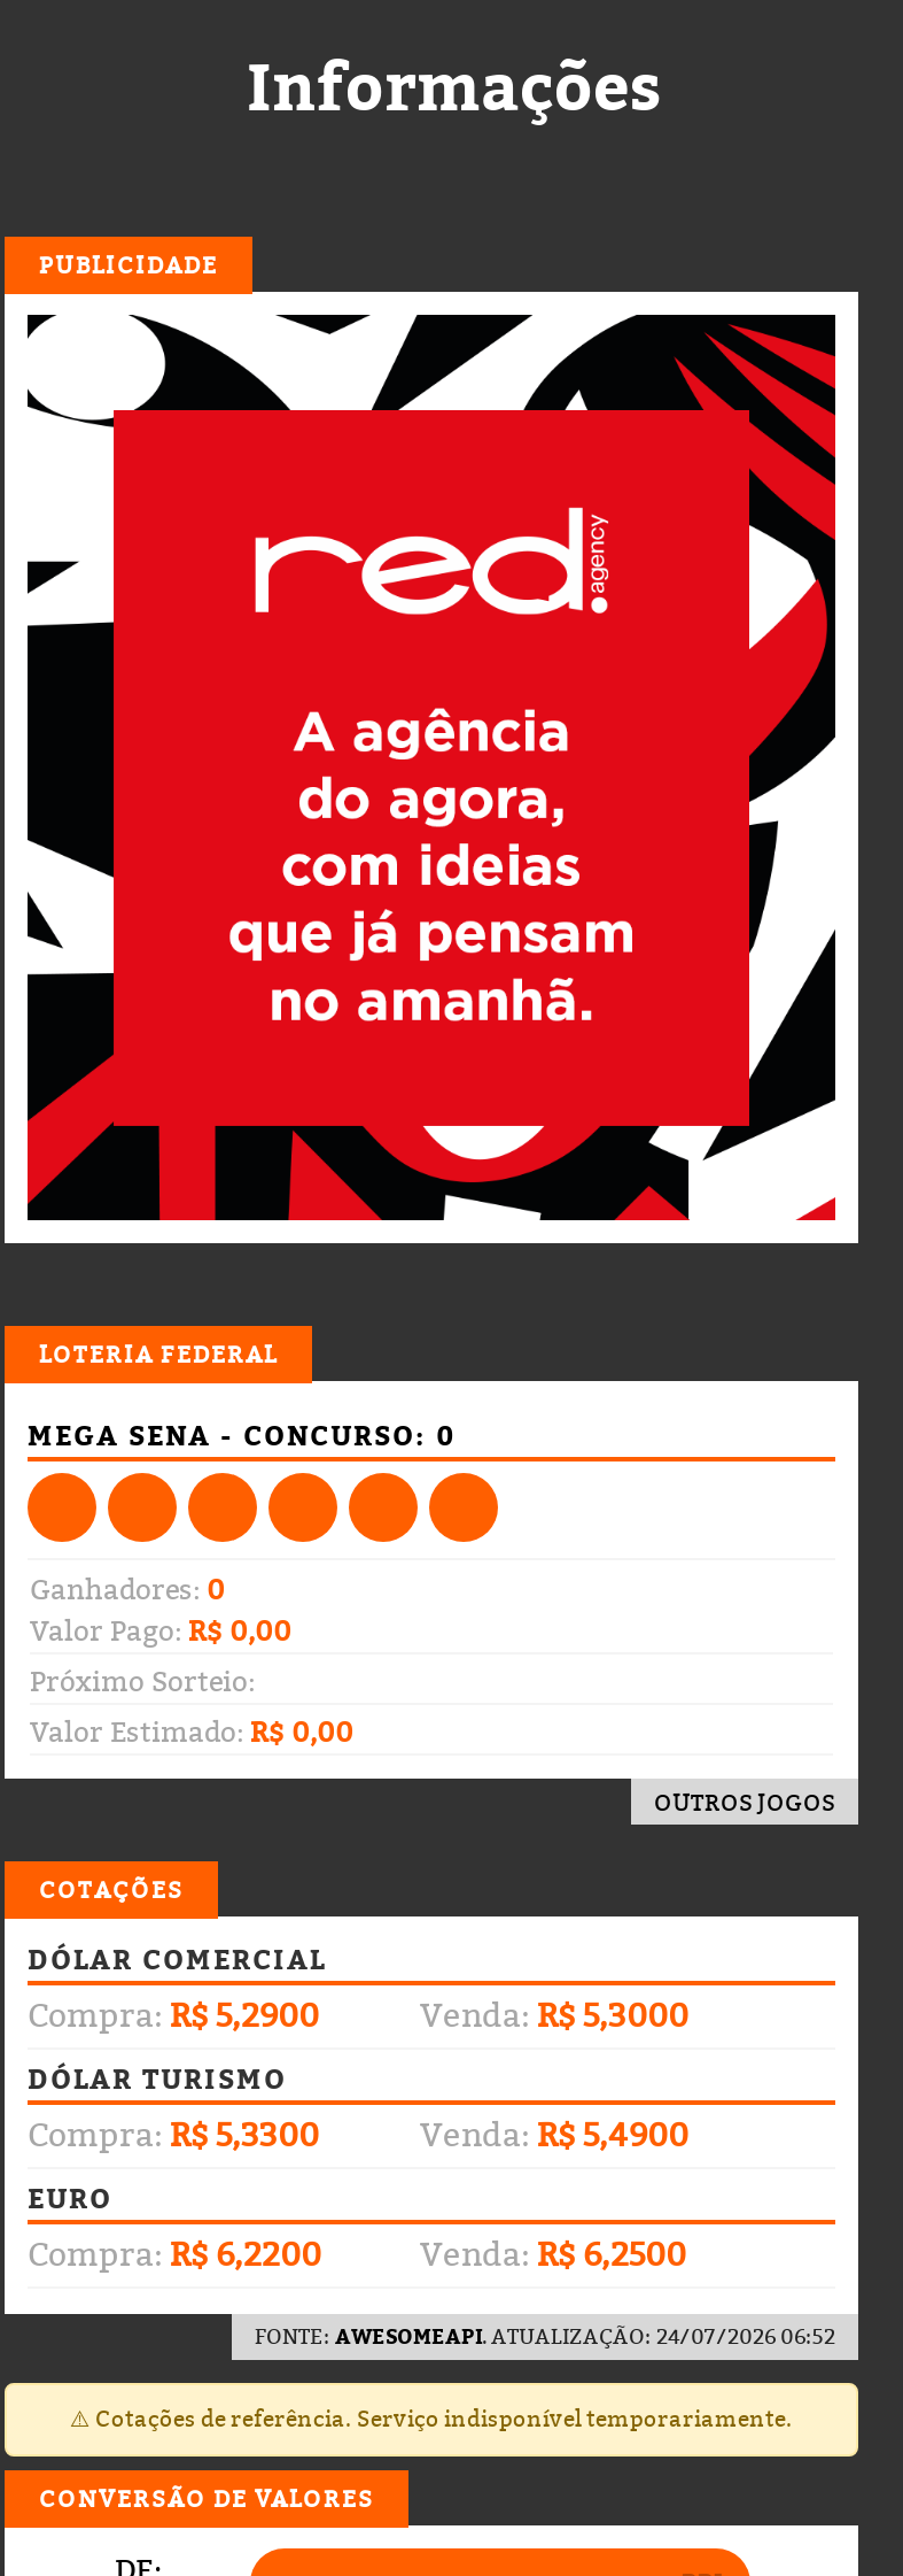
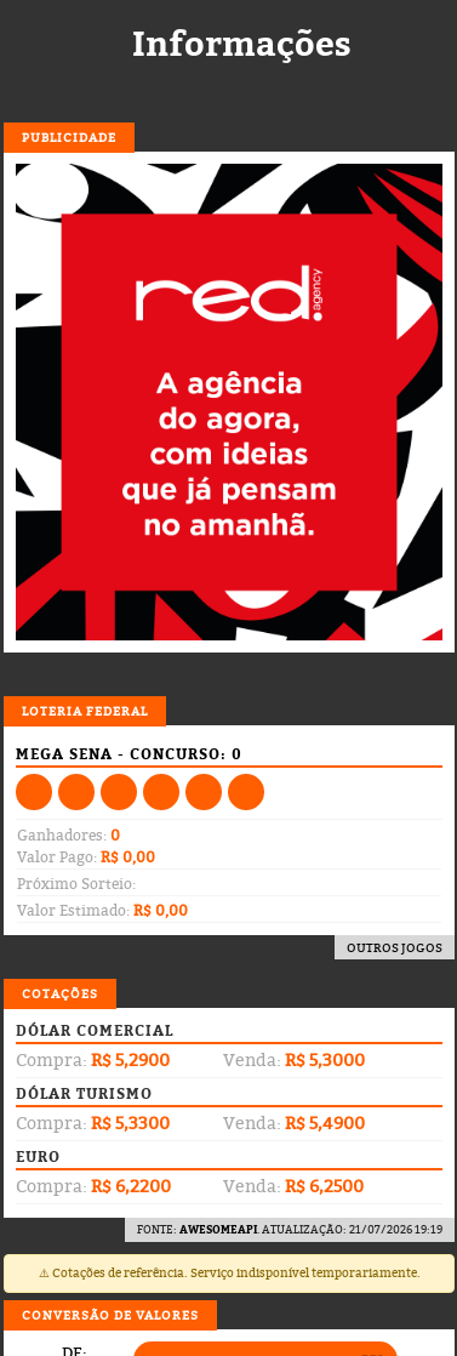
- FONTE: AWESOMEAPI. ATUALIZAÇÃO: 24/07/2026 06:52
+ FONTE: AWESOMEAPI. ATUALIZAÇÃO: 21/07/2026 19:19
